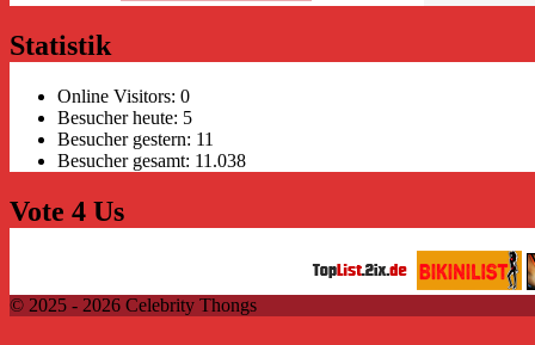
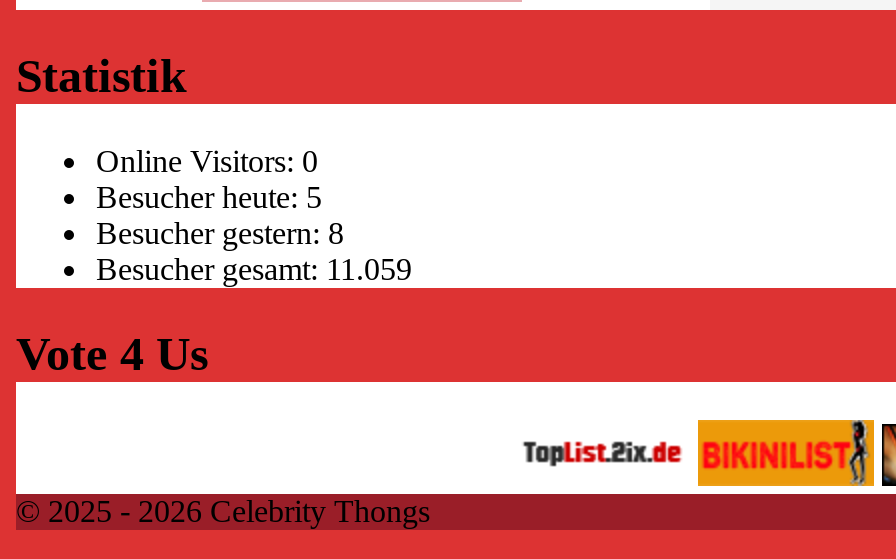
- Besucher gestern: 11
+ Besucher gestern: 8

- Besucher gesamt: 11.038
+ Besucher gesamt: 11.059
